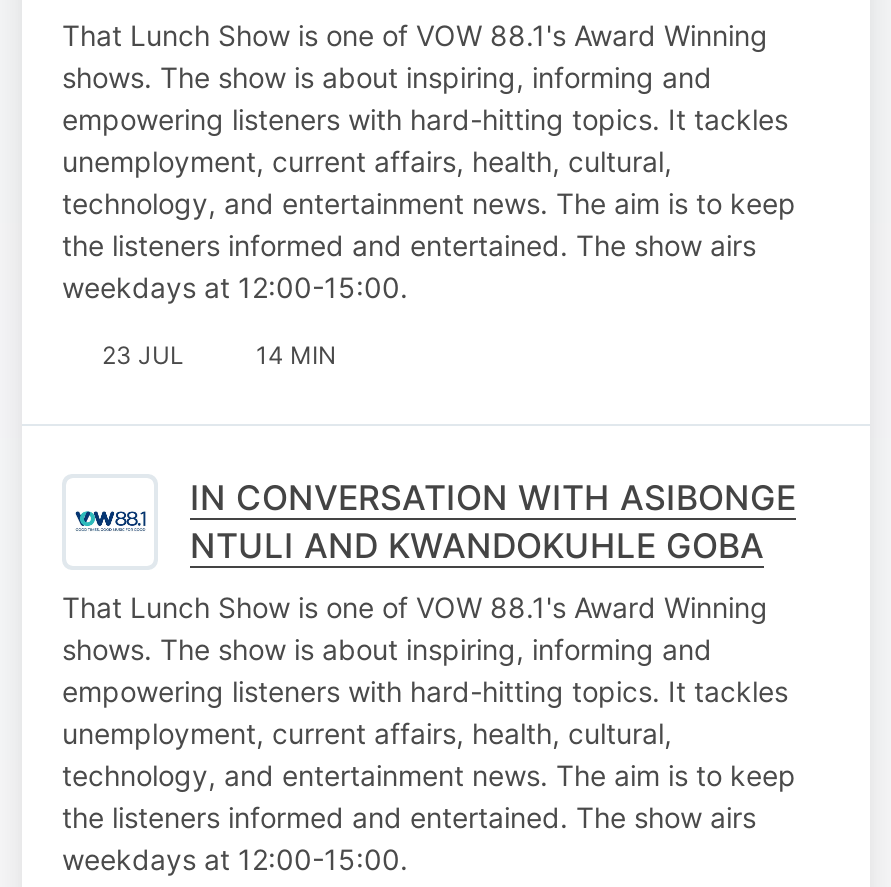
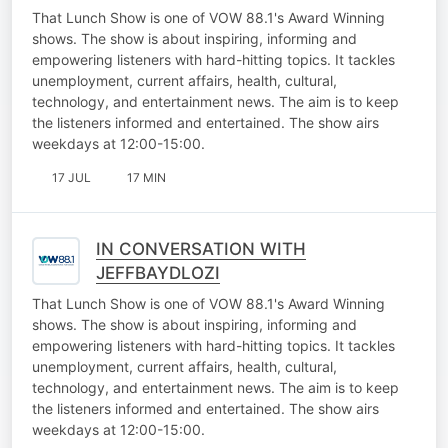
- 23 JUL
- 14 MIN
+ 17 JUL
+ 17 MIN

- IN CONVERSATION WITH ASIBONGE
- NTULI AND KWANDOKUHLE GOBA
+ IN CONVERSATION WITH
+ JEFFBAYDLOZI
